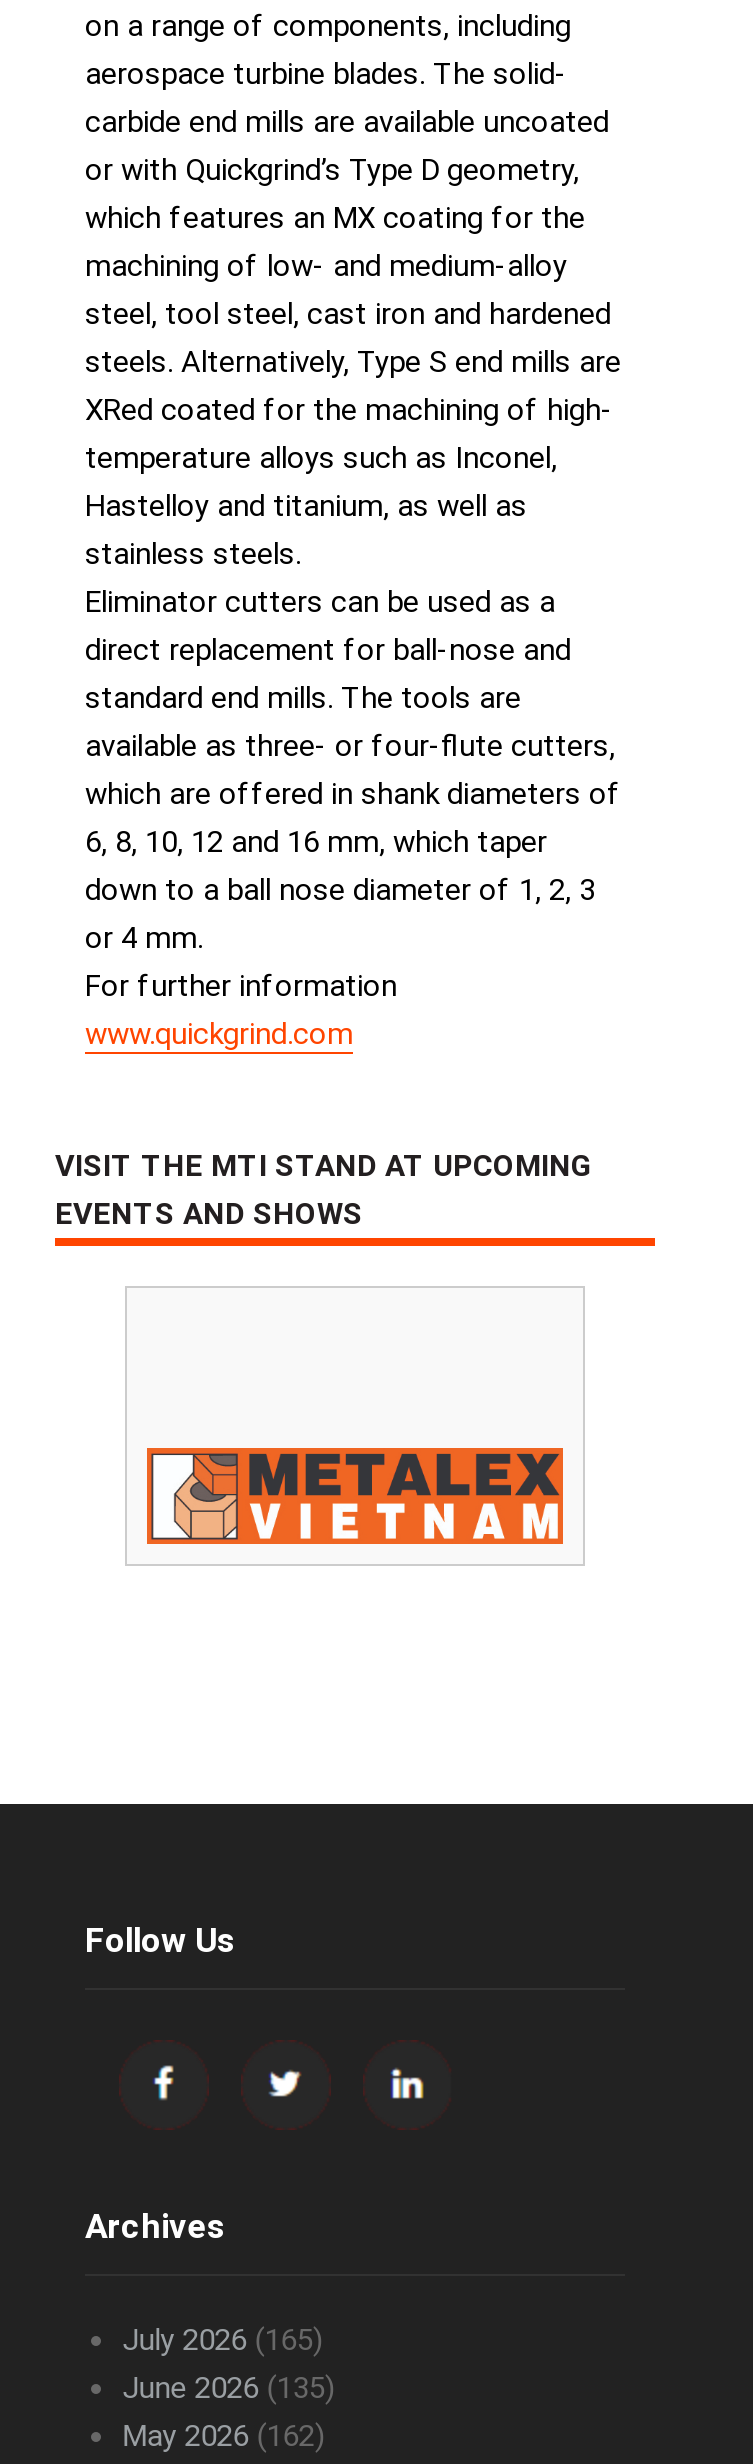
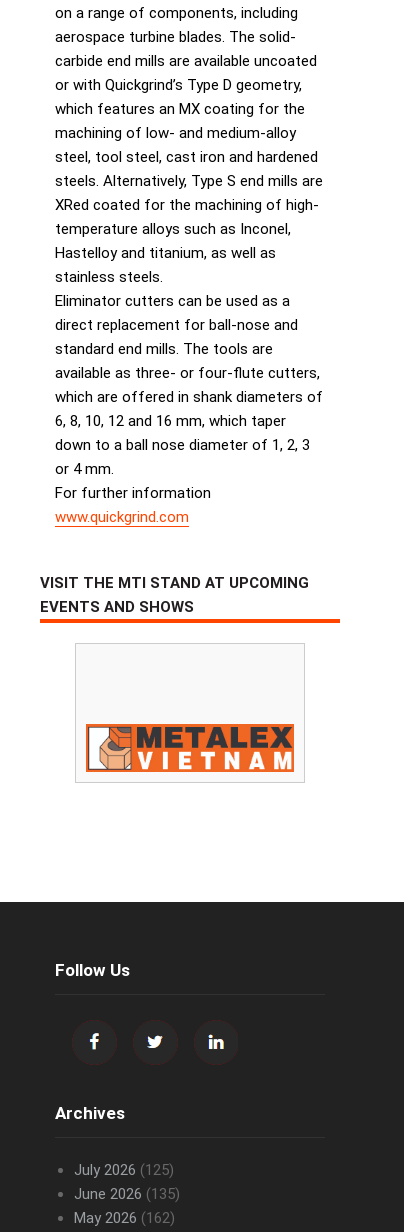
- July 2026 (165)
+ July 2026 (125)
